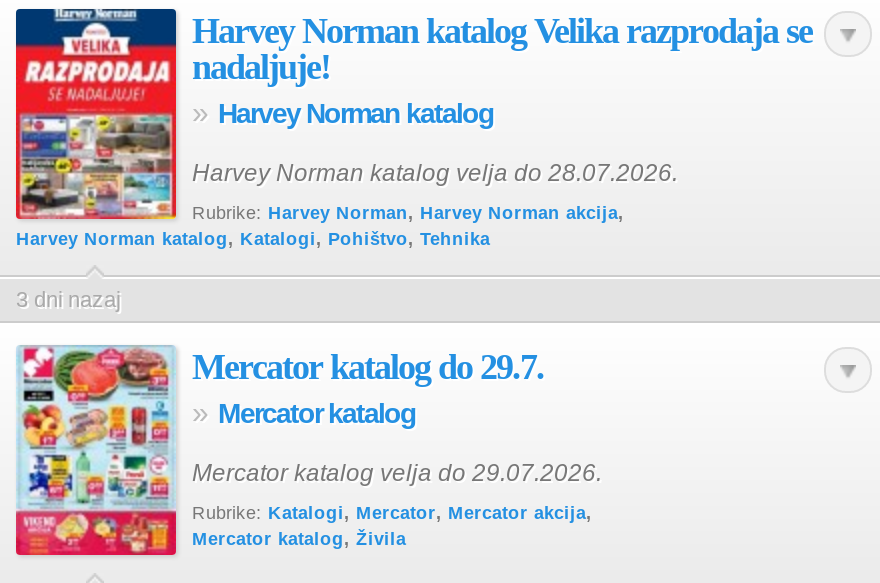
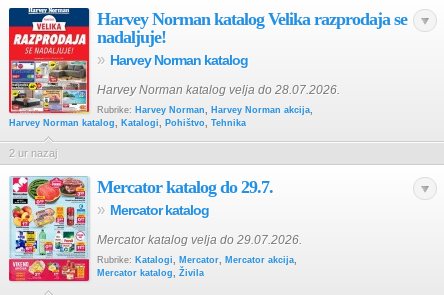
- 3 dni nazaj
+ 2 ur nazaj
